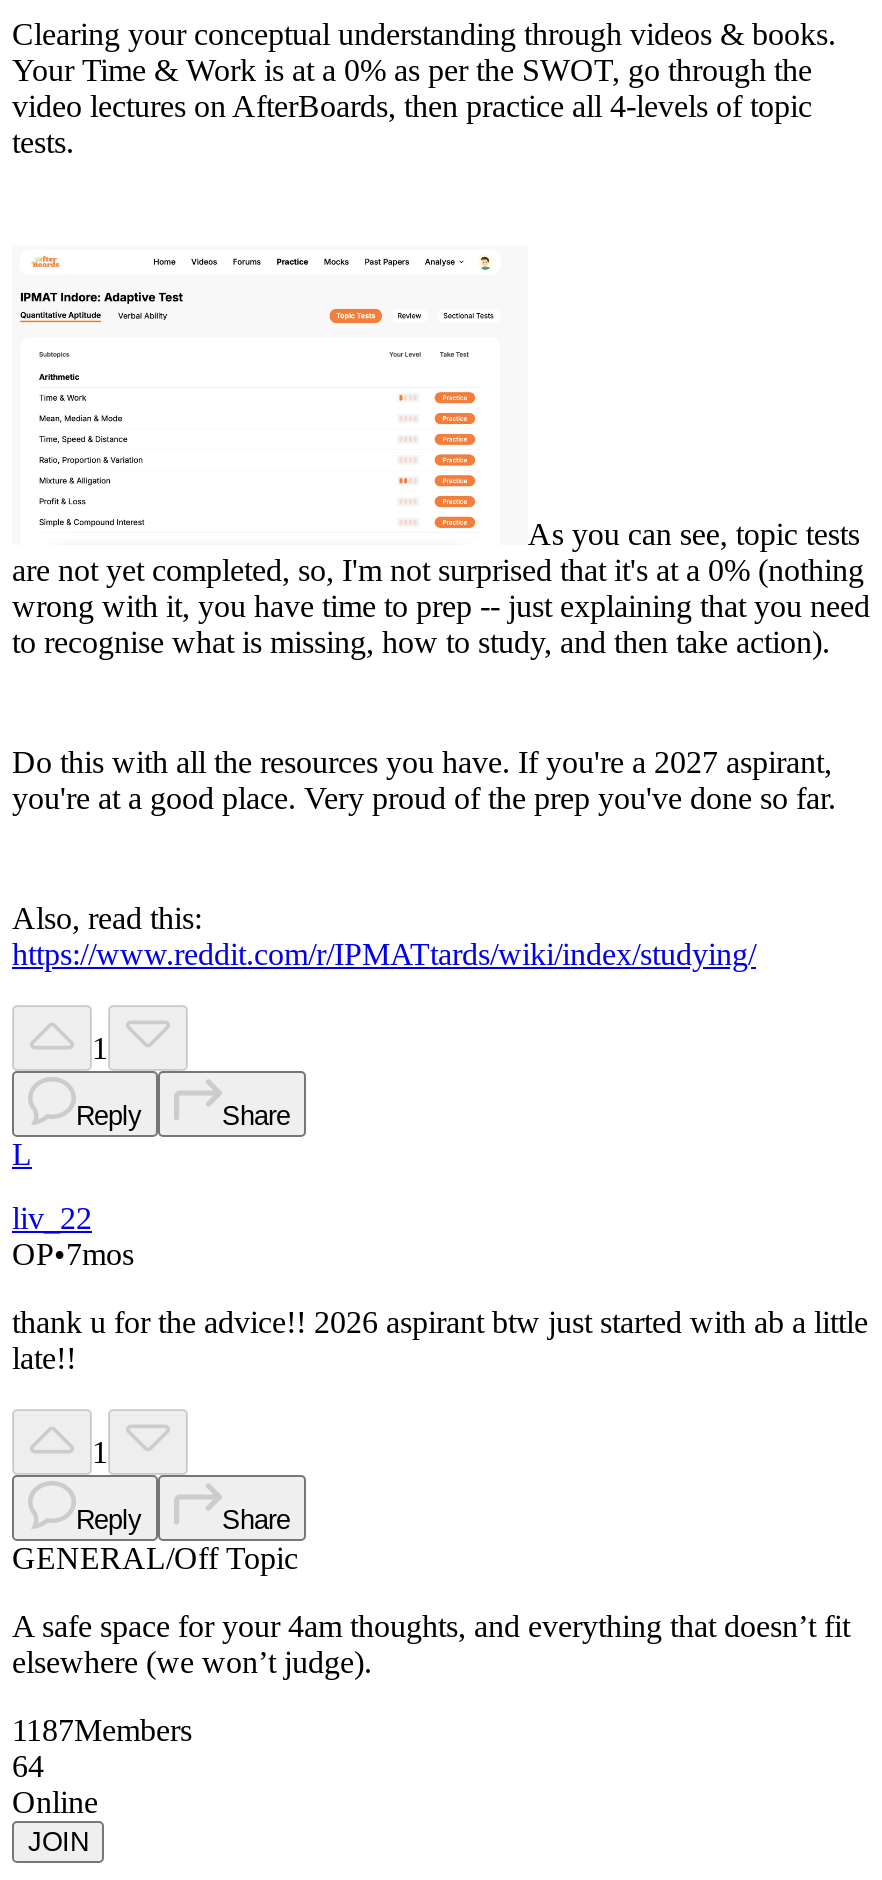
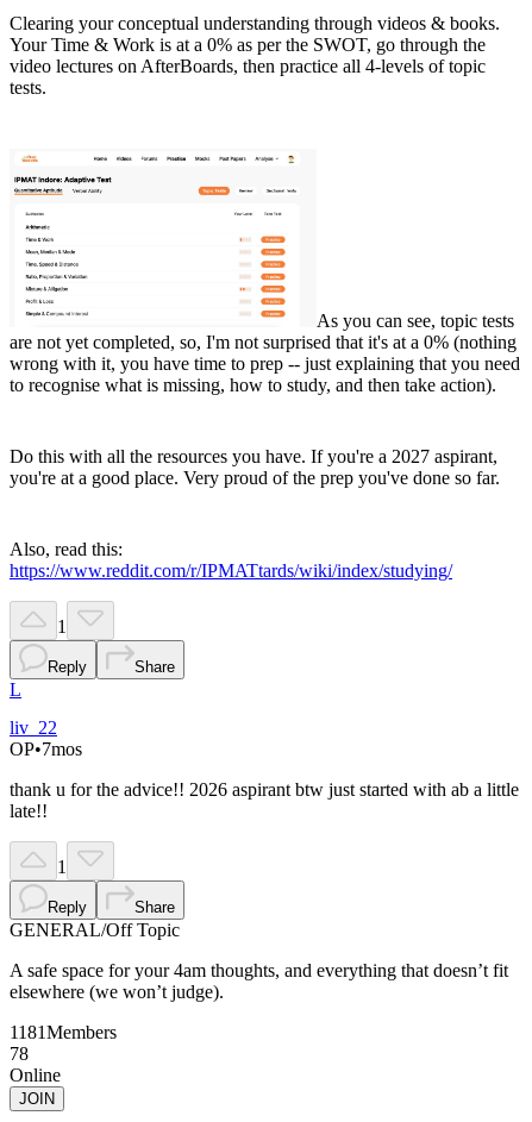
- 1187Members
+ 1181Members

- 64
+ 78
